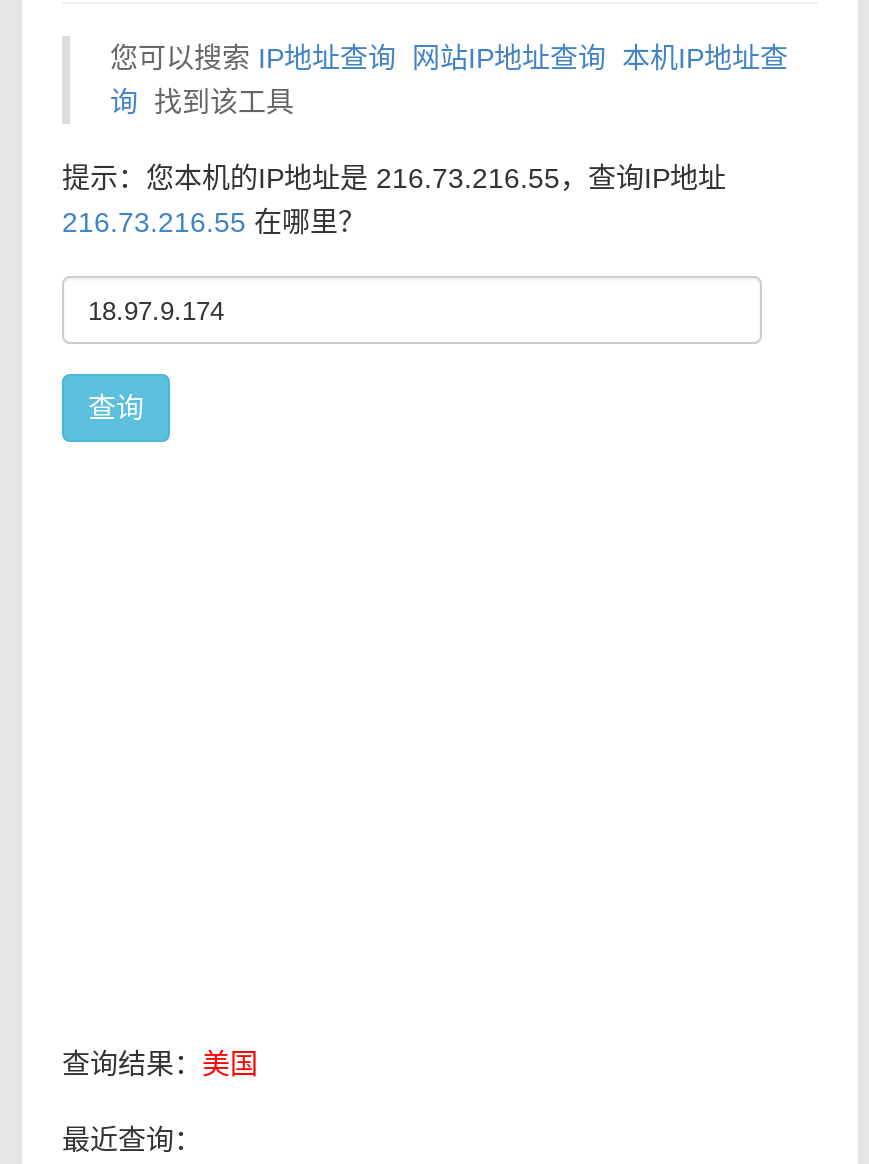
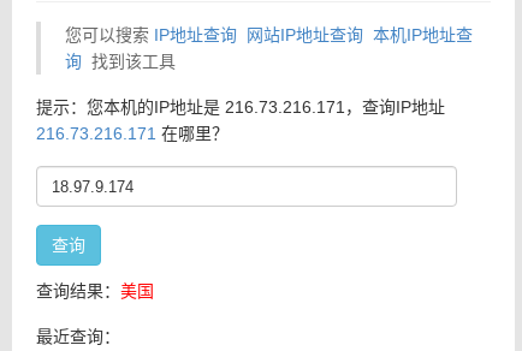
- 提示：您本机的IP地址是 216.73.216.55，查询IP地址
+ 提示：您本机的IP地址是 216.73.216.171，查询IP地址

- 216.73.216.55在哪里？
+ 216.73.216.171在哪里？
